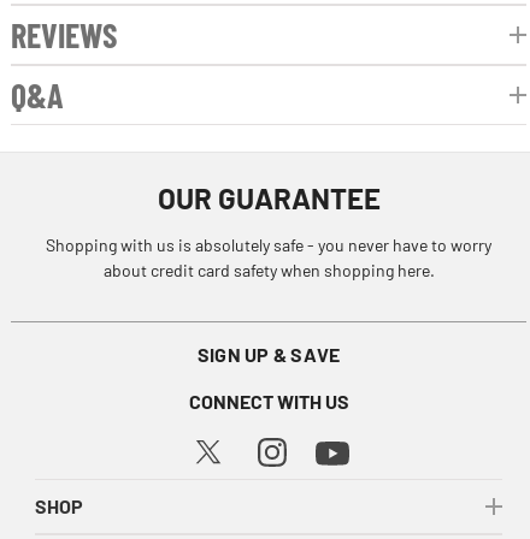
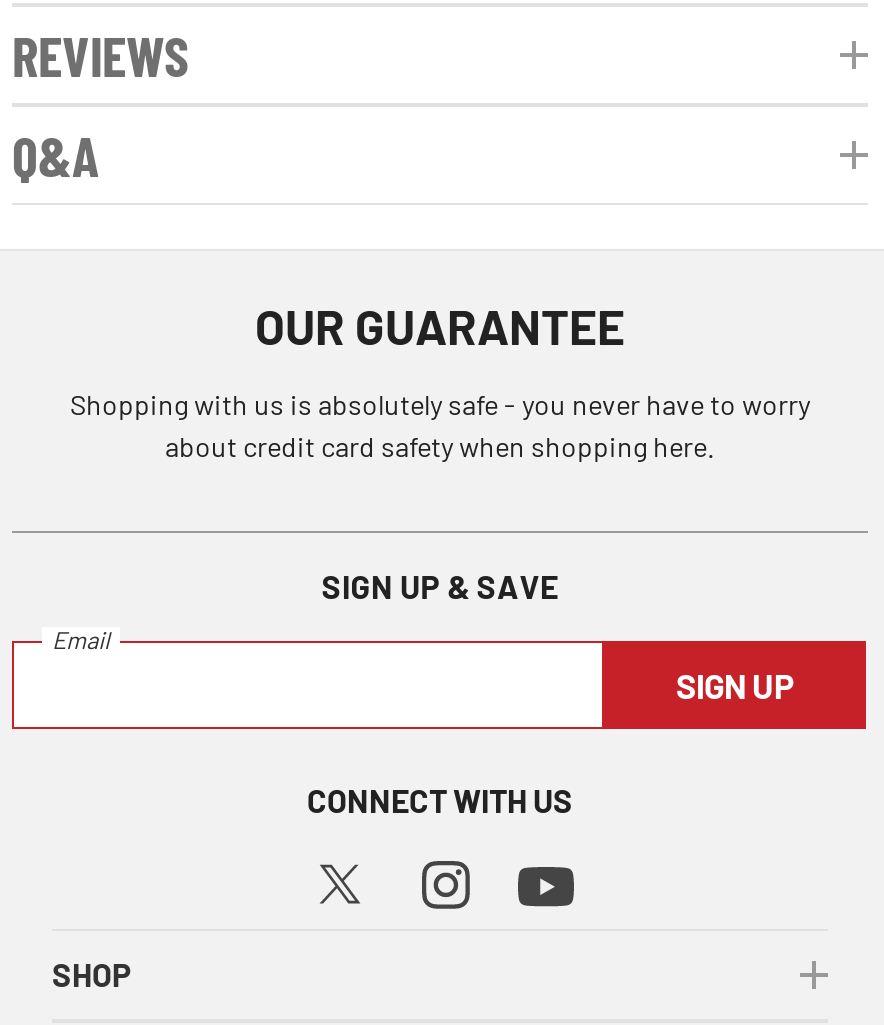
+ Email
+ SIGN UP
